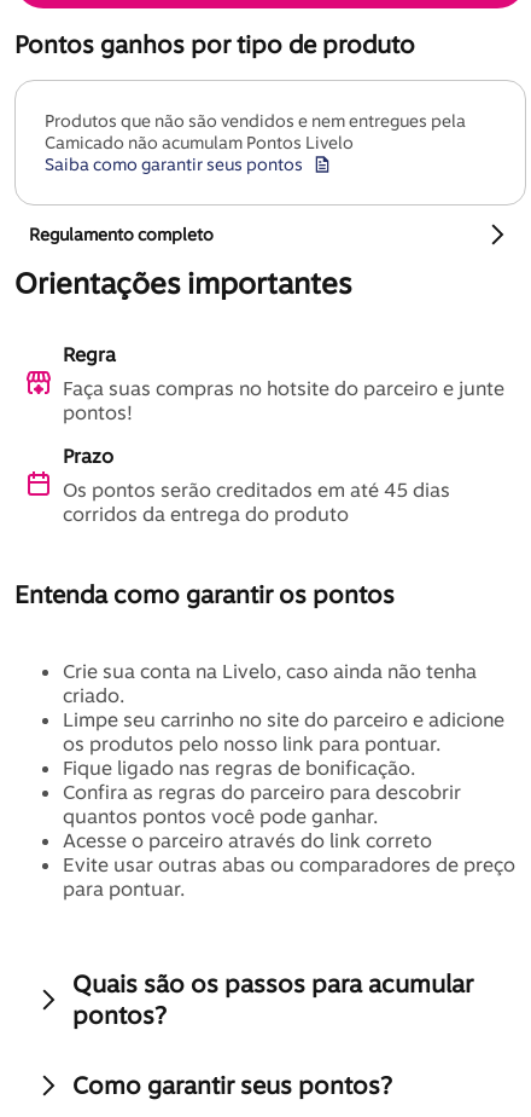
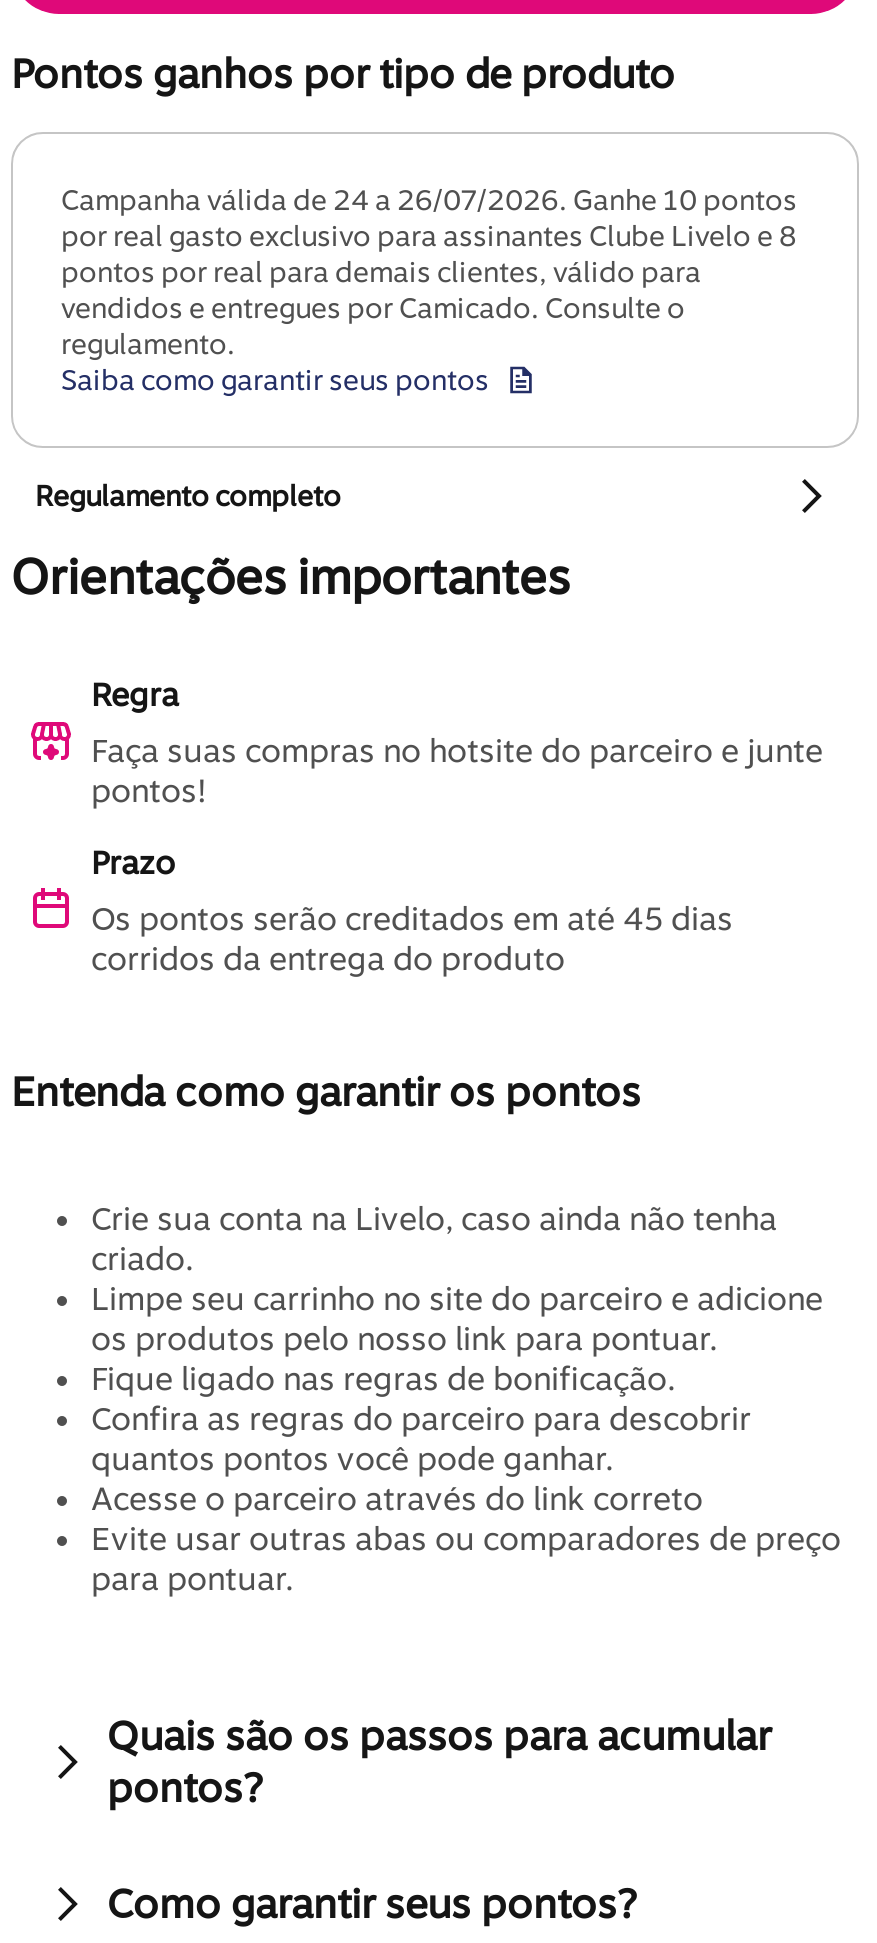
- Produtos que não são vendidos e nem entregues pela
- Camicado não acumulam Pontos Livelo
+ Campanha válida de 24 a 26/07/2026. Ganhe 10 pontos
+ por real gasto exclusivo para assinantes Clube Livelo e 8
+ pontos por real para demais clientes, válido para
+ vendidos e entregues por Camicado. Consulte o
+ regulamento.
